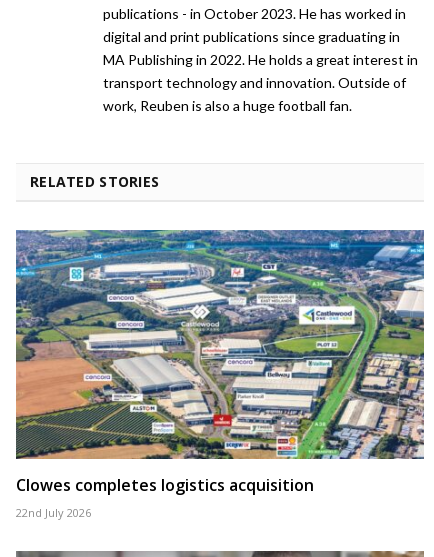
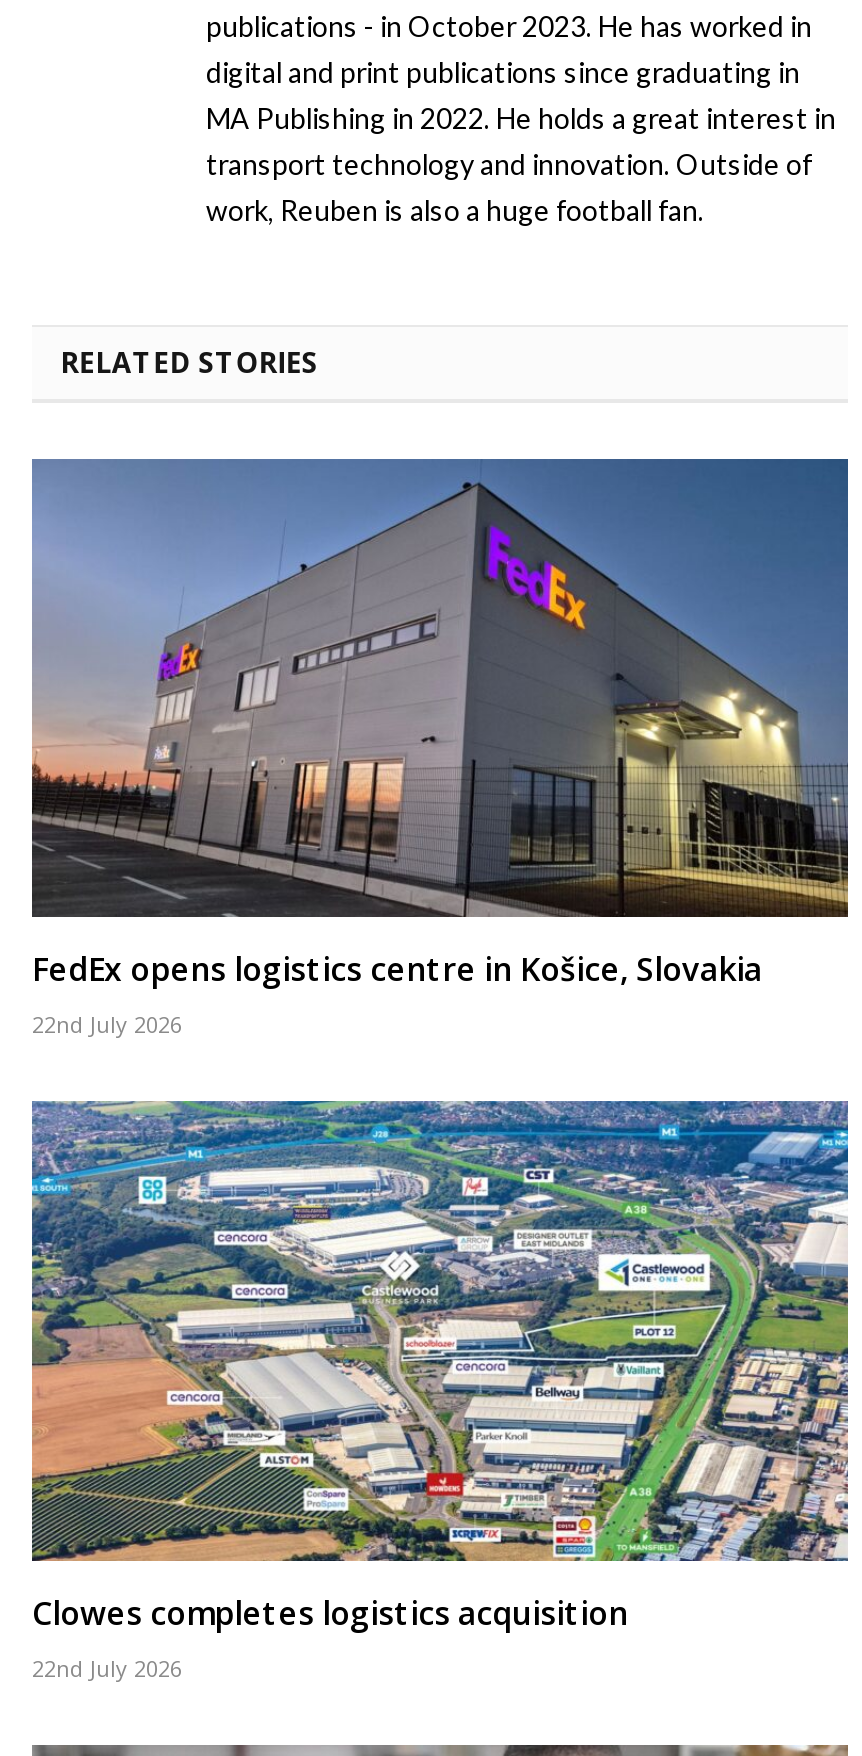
+ [image]
+ FedEx opens logistics centre in Košice, Slovakia
+ 22nd July 2026
